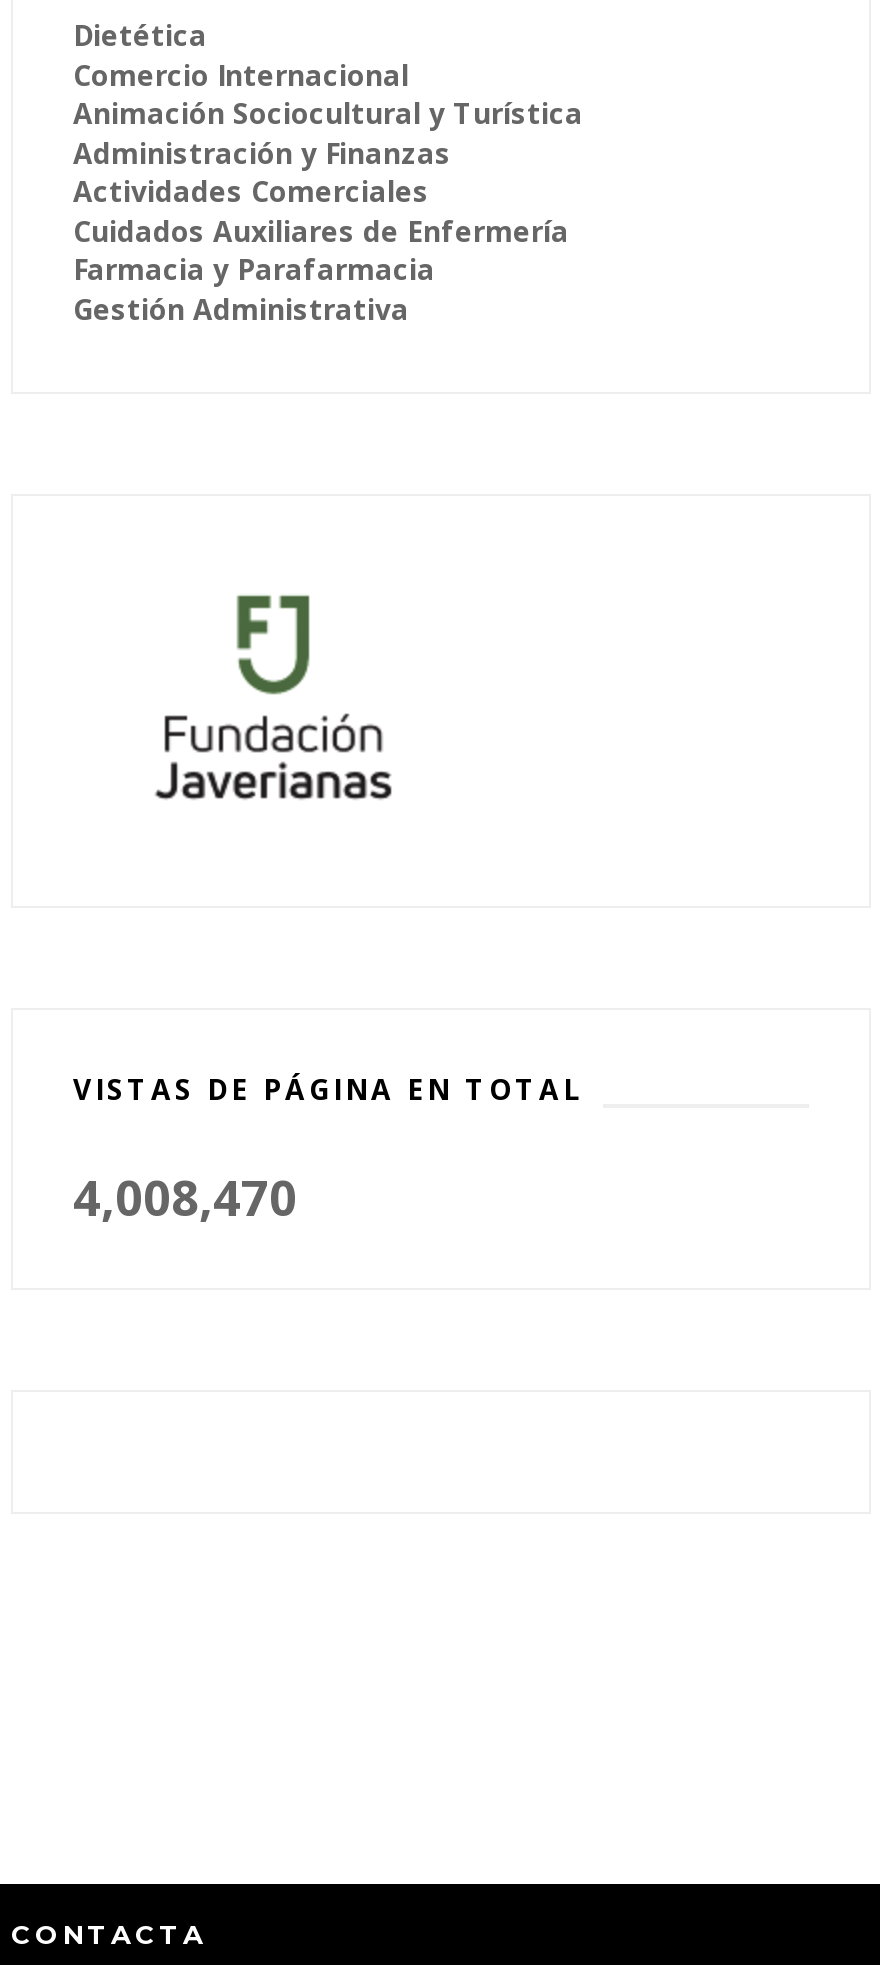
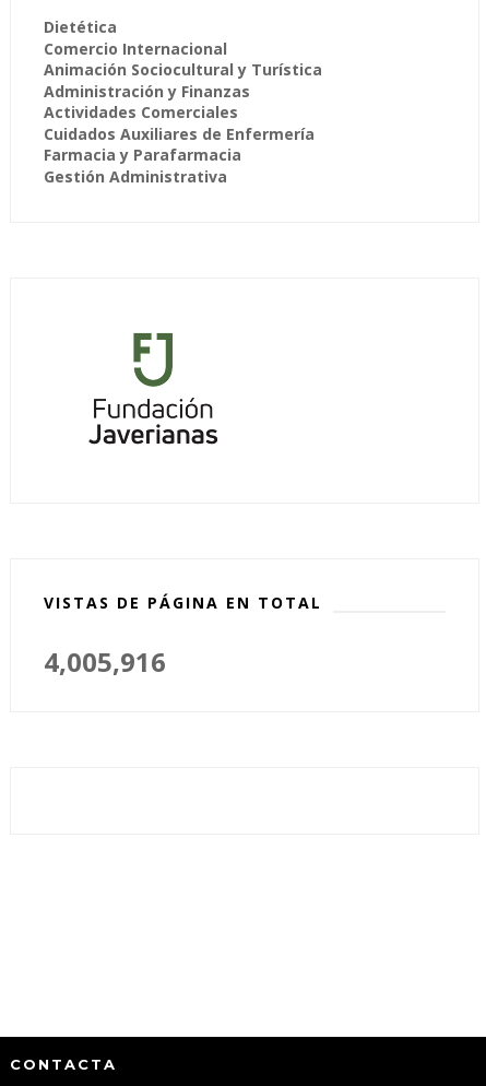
- 4,008,470
+ 4,005,916
